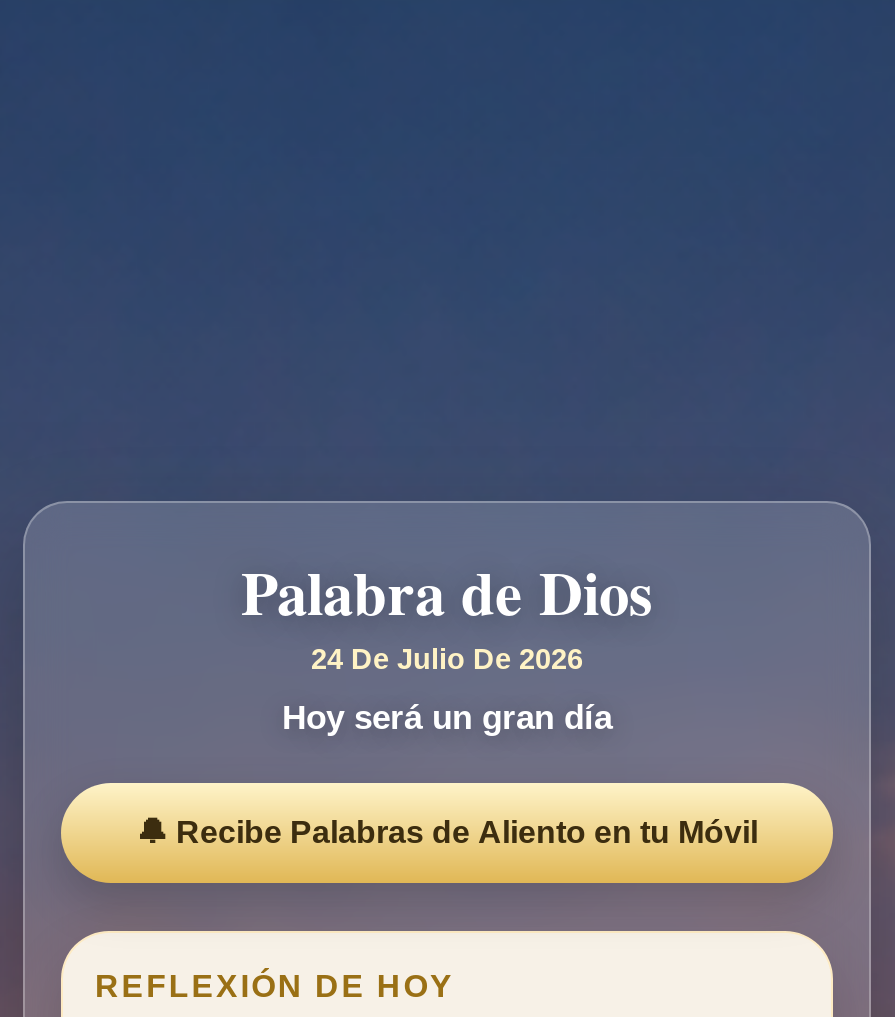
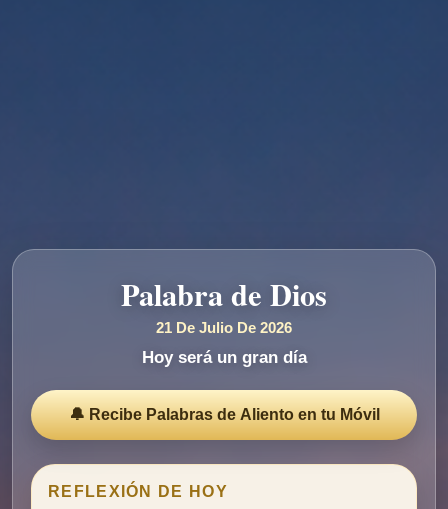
- 24 De Julio De 2026
+ 21 De Julio De 2026
